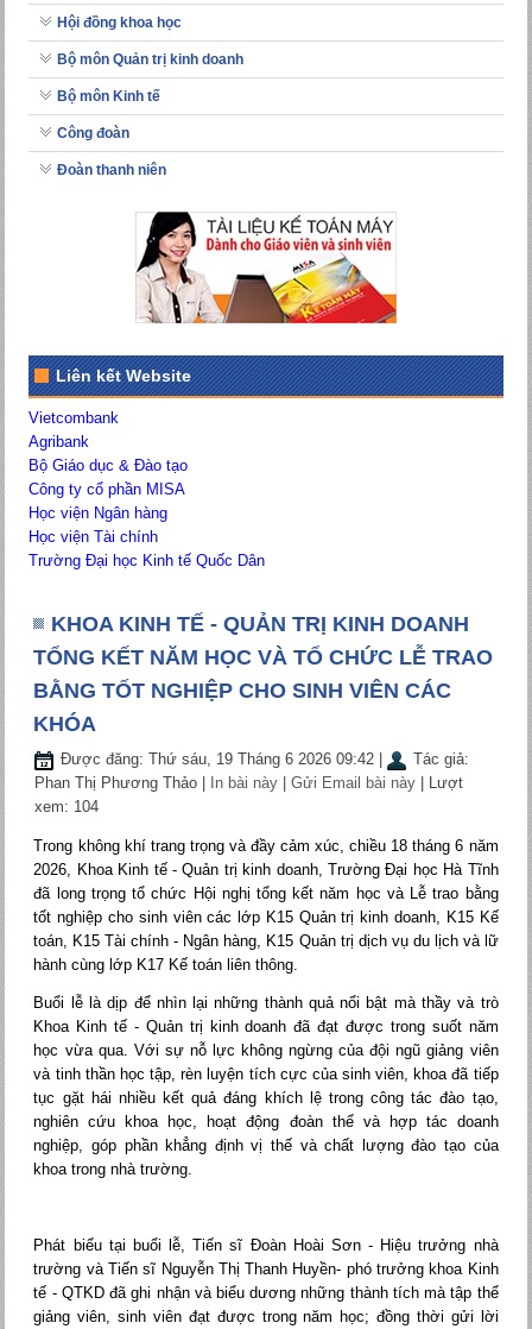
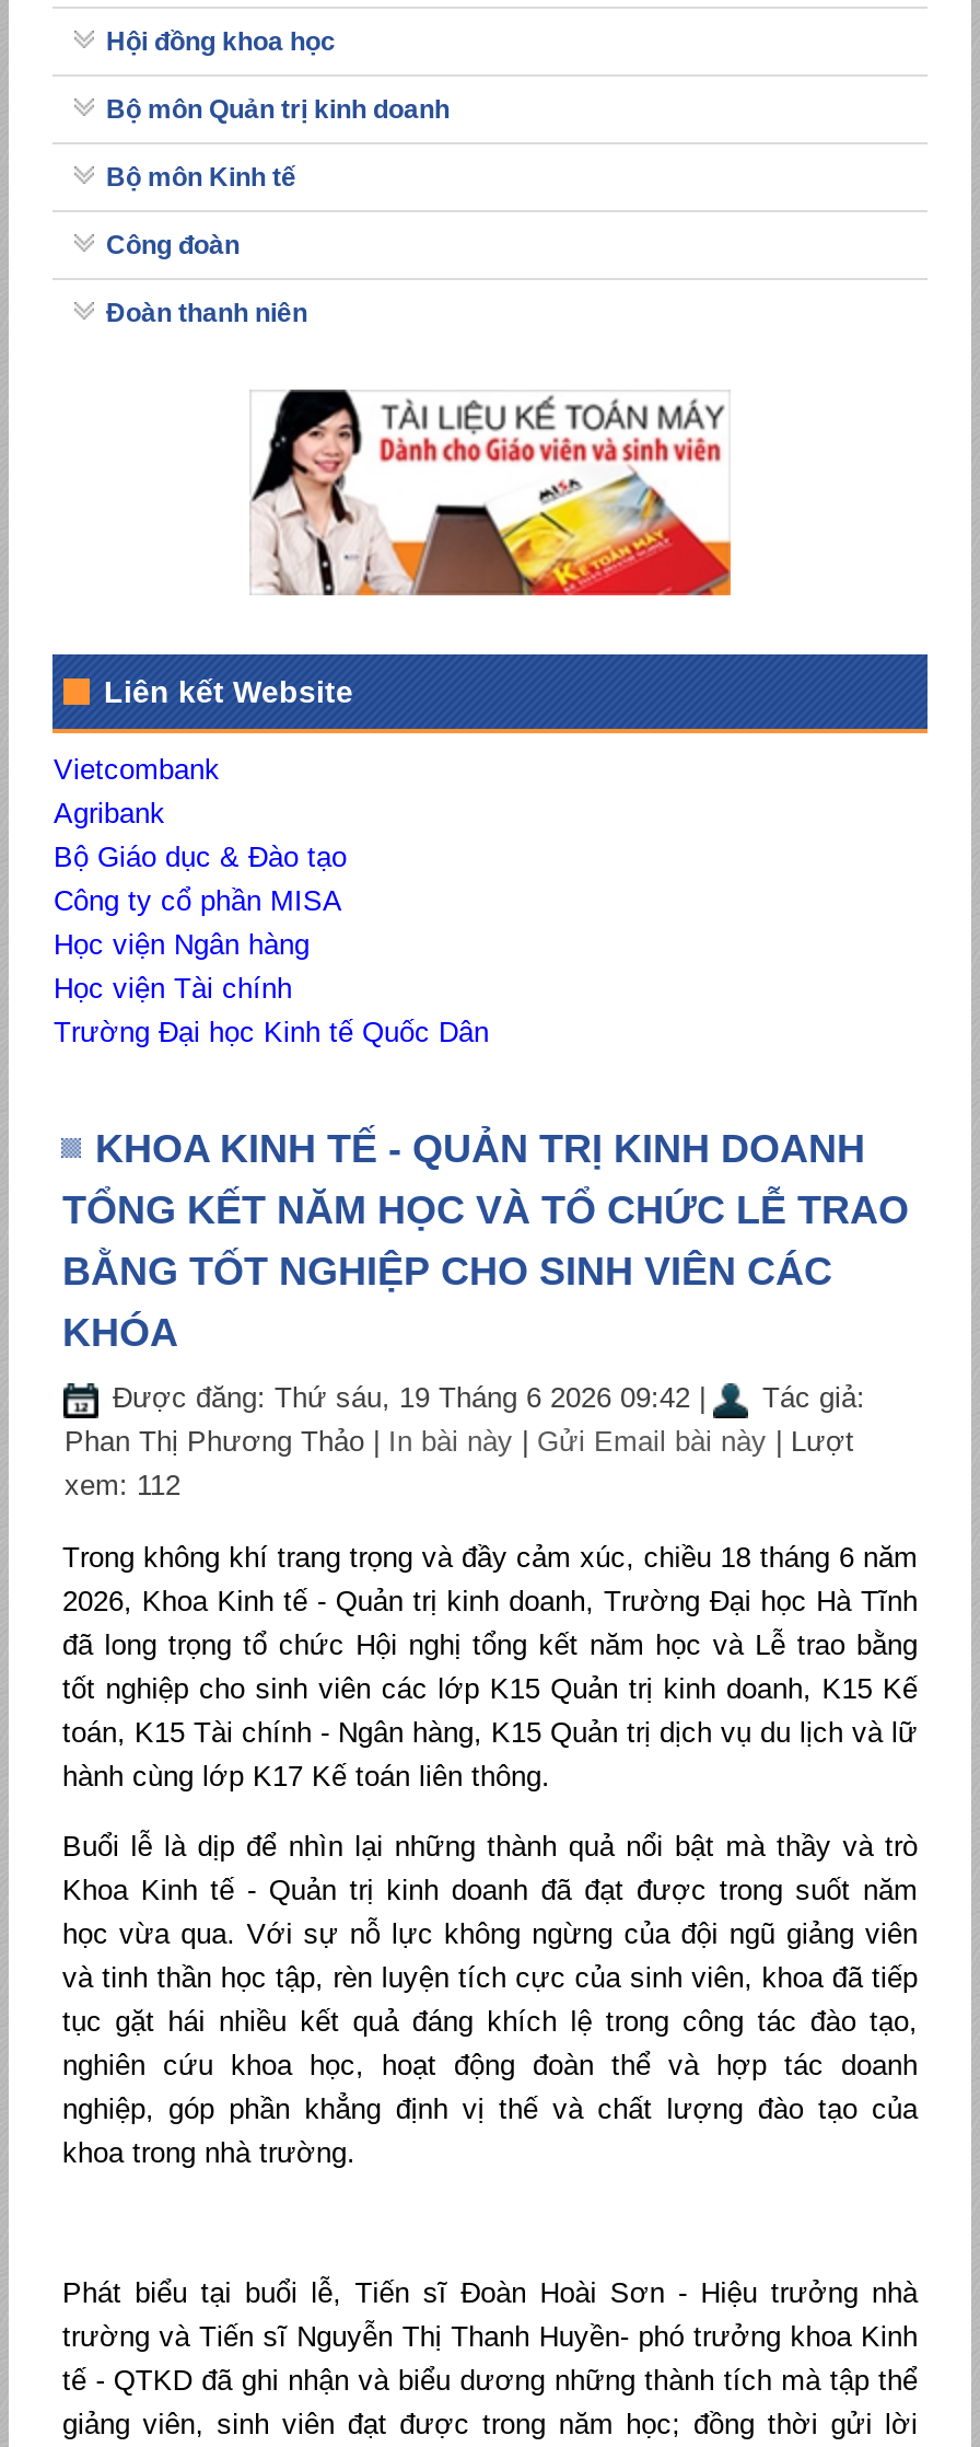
- xem: 104
+ xem: 112
